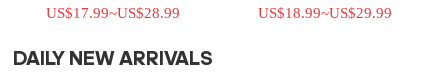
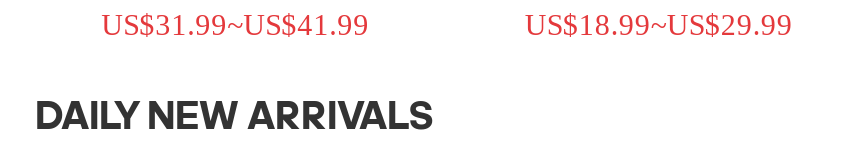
- US$17.99~US$28.99
+ US$31.99~US$41.99
